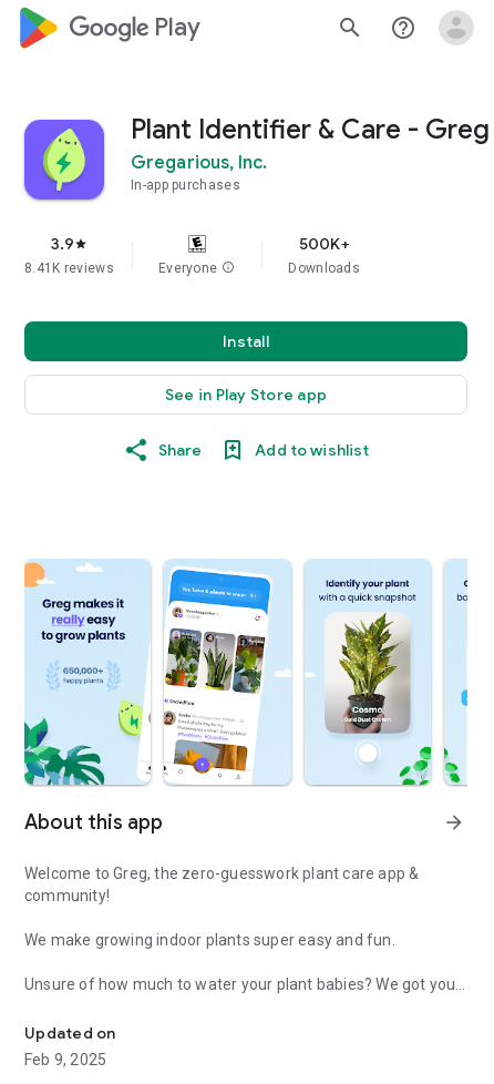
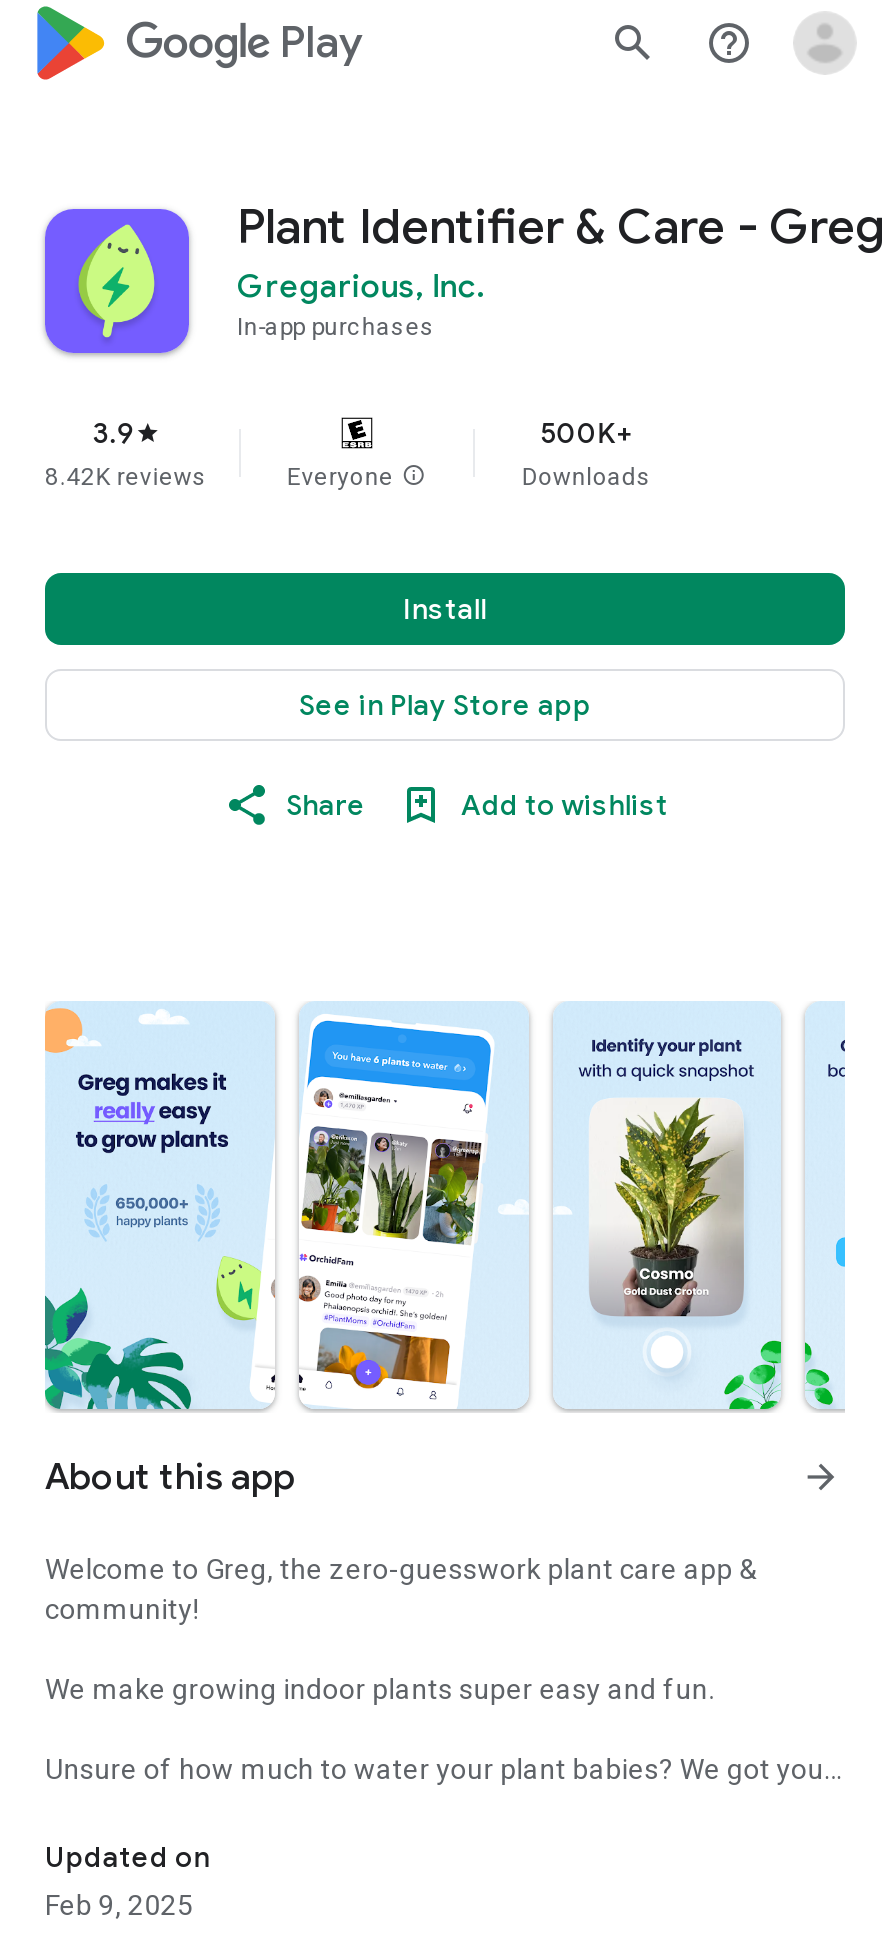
- 8.41K reviews
+ 8.42K reviews
